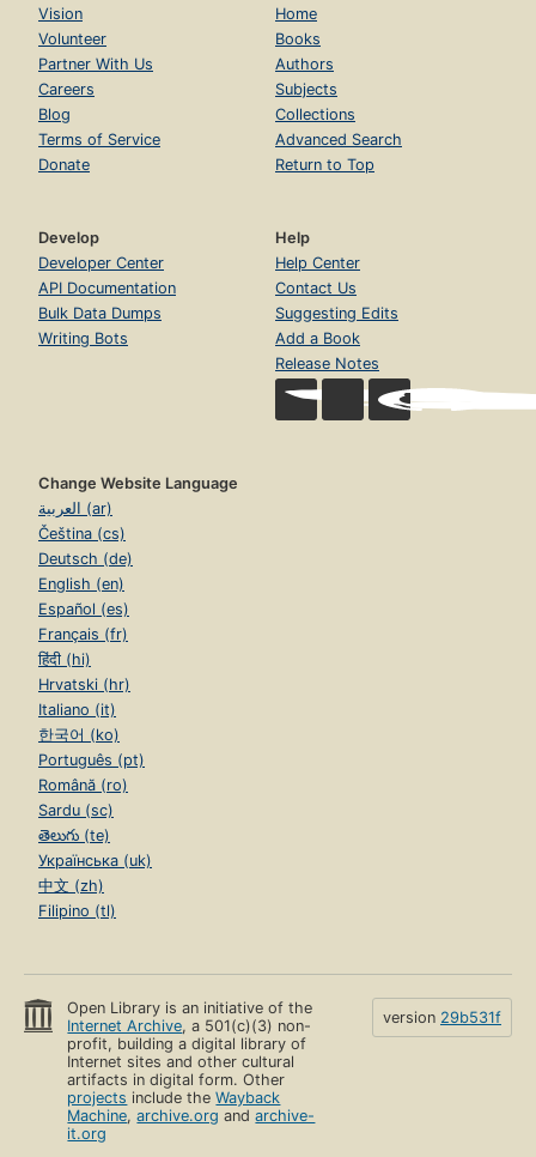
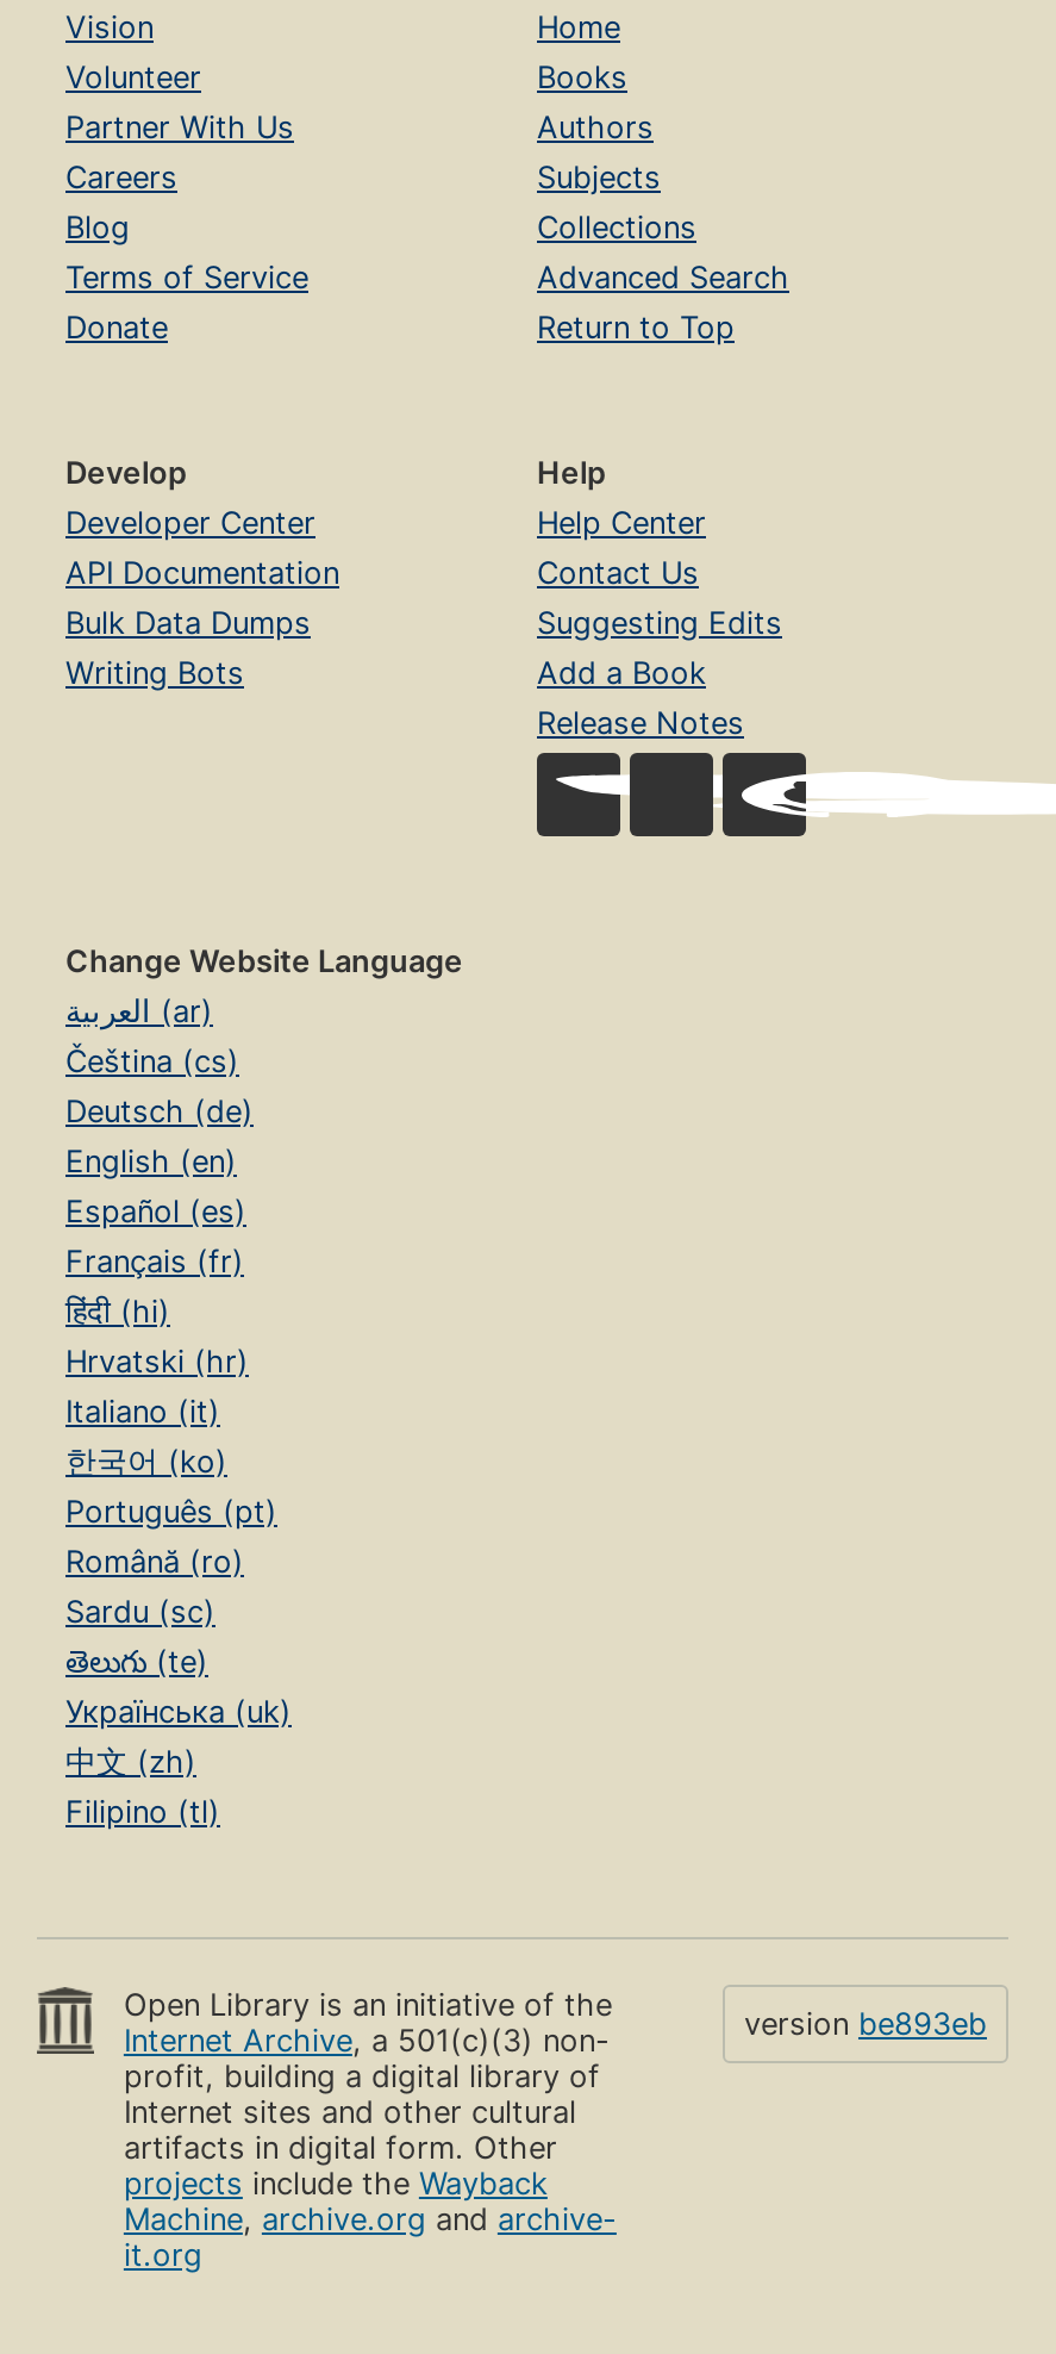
- version 29b531f
+ version be893eb
